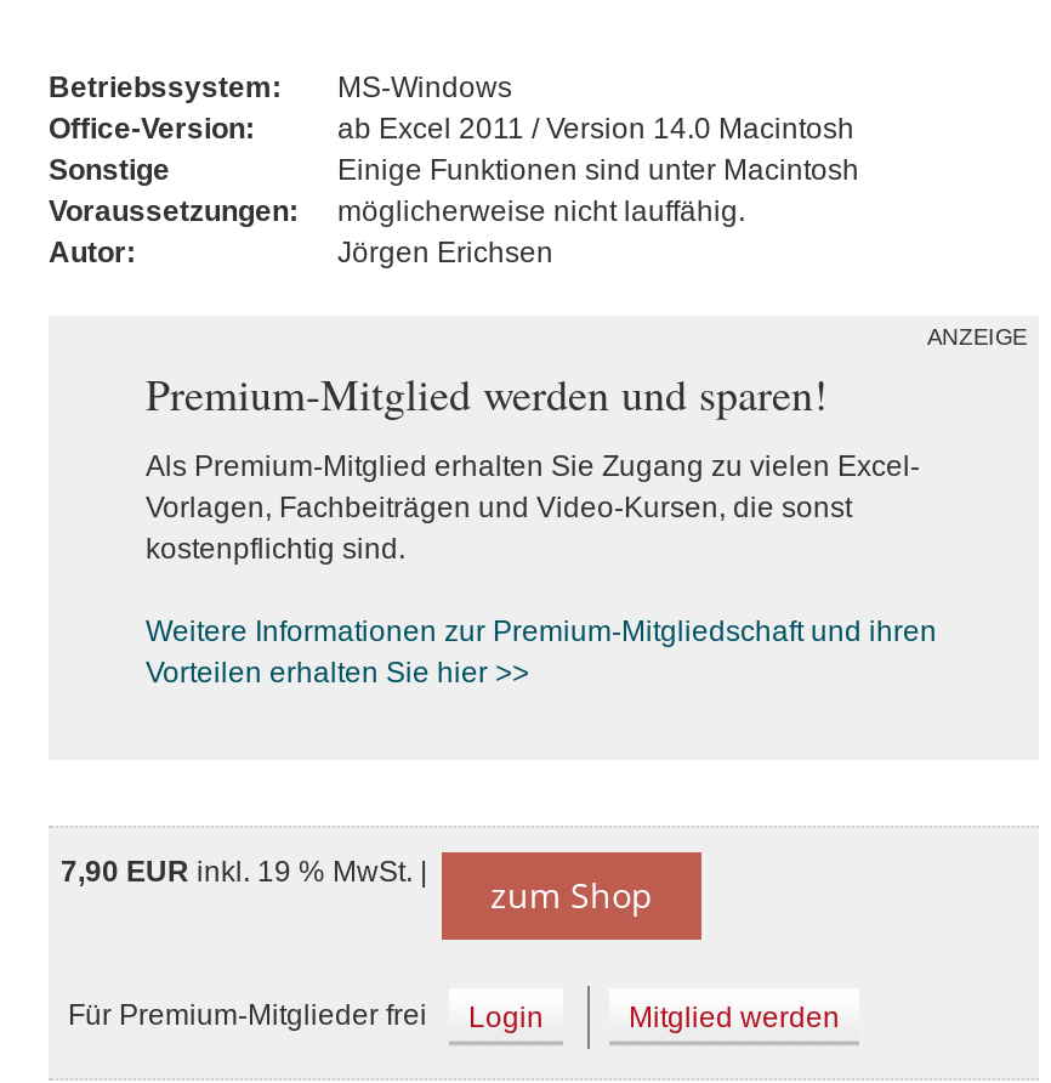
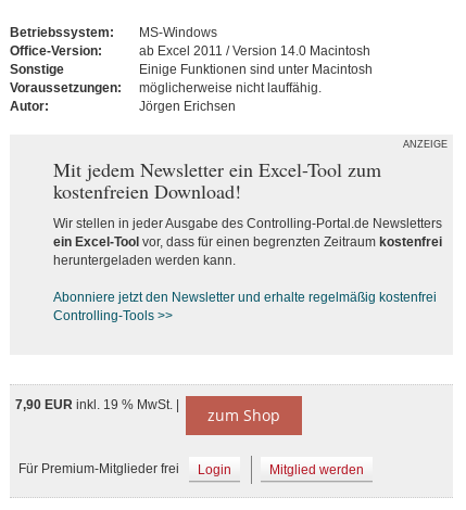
- Premium-Mitglied werden und sparen!
+ Mit jedem Newsletter ein Excel-Tool zum
+ kostenfreien Download!

- Als Premium-Mitglied erhalten Sie Zugang zu vielen Excel-
- Vorlagen, Fachbeiträgen und Video-Kursen, die sonst
- kostenpflichtig sind.
+ Wir stellen in jeder Ausgabe des Controlling-Portal.de Newsletters
+ ein Excel-Tool vor, dass für einen begrenzten Zeitraum kostenfrei
+ heruntergeladen werden kann.

- Weitere Informationen zur Premium-Mitgliedschaft und ihren
- Vorteilen erhalten Sie hier >>
+ Abonniere jetzt den Newsletter und erhalte regelmäßig kostenfrei
+ Controlling-Tools >>
